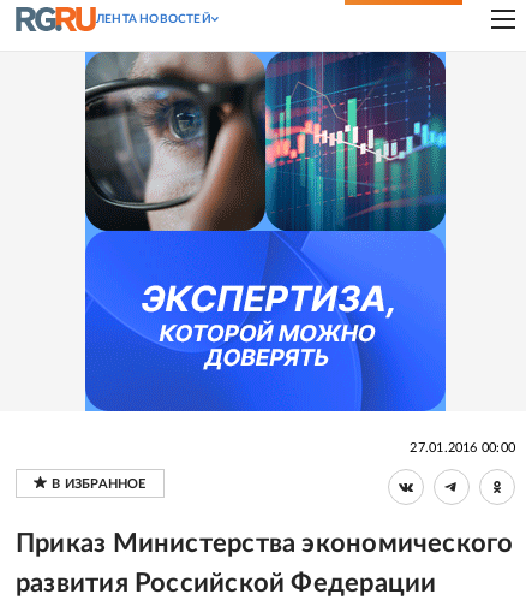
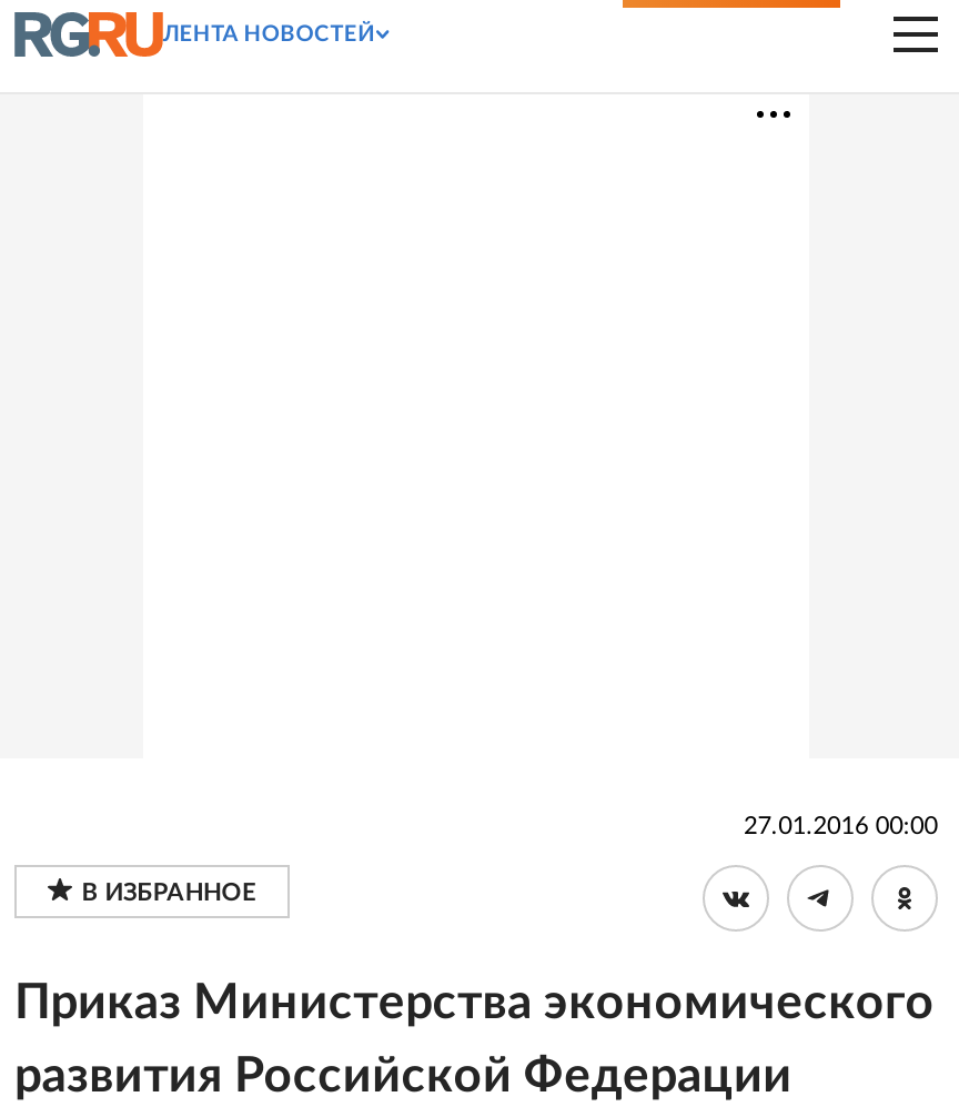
- [image]
